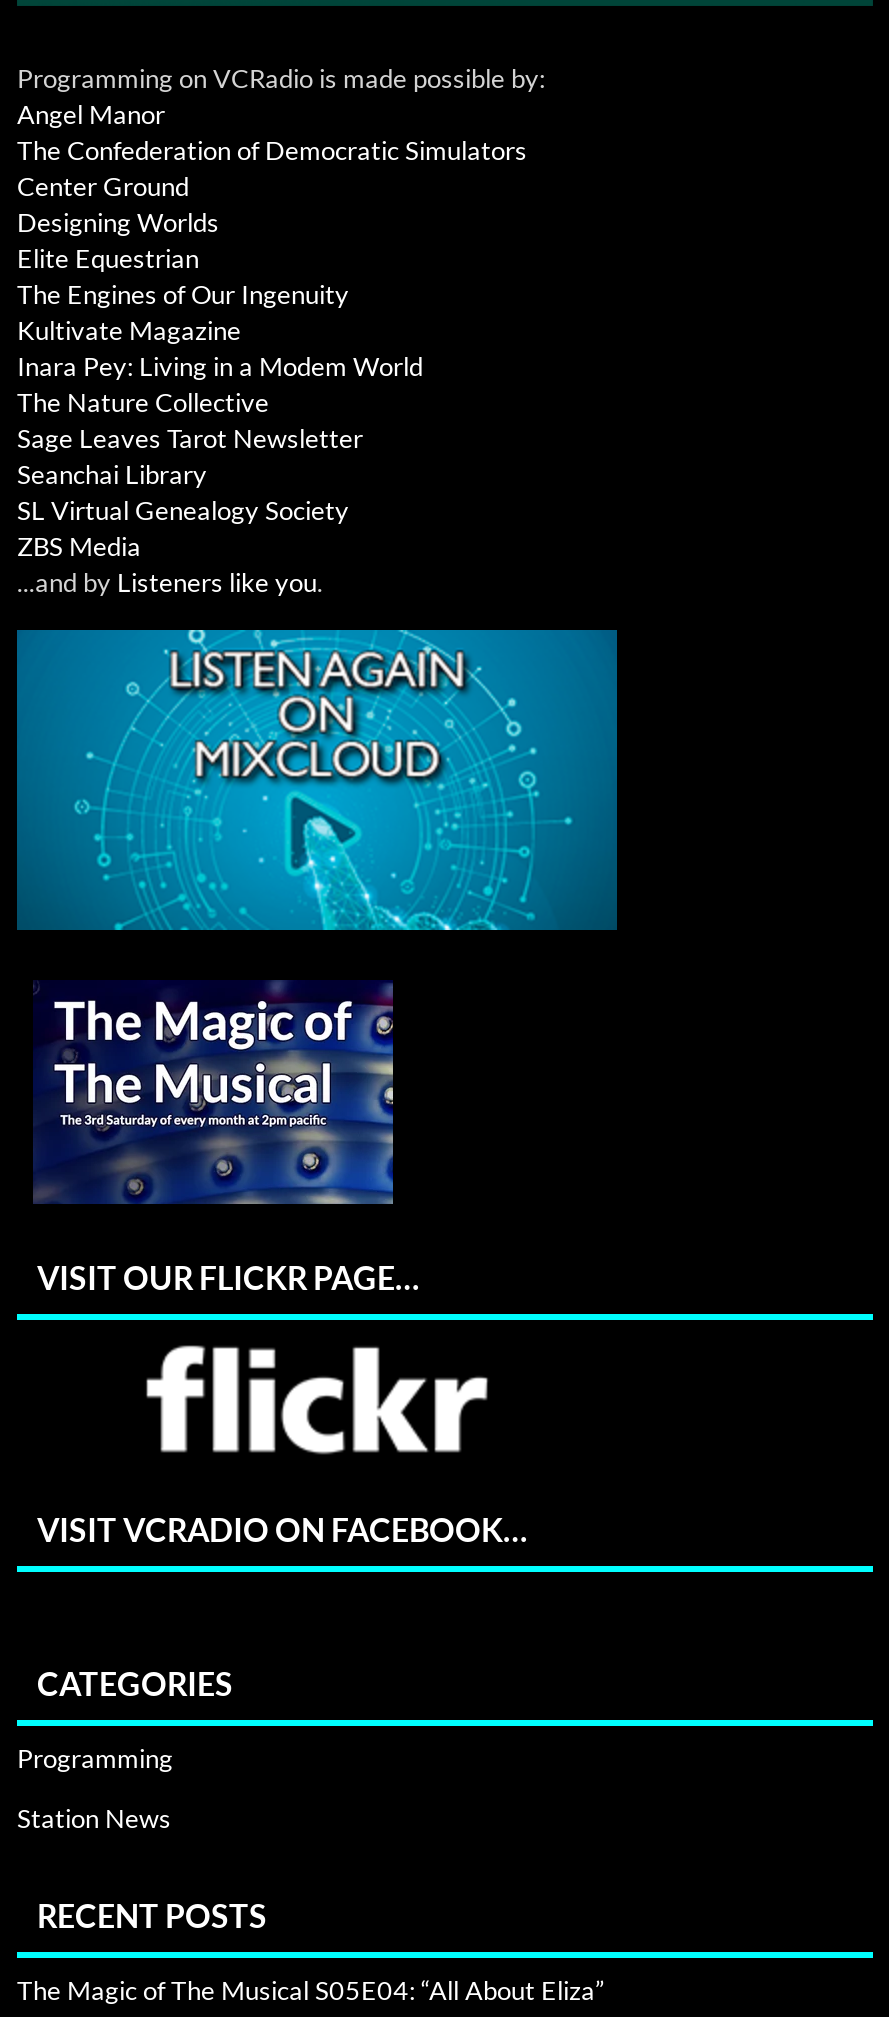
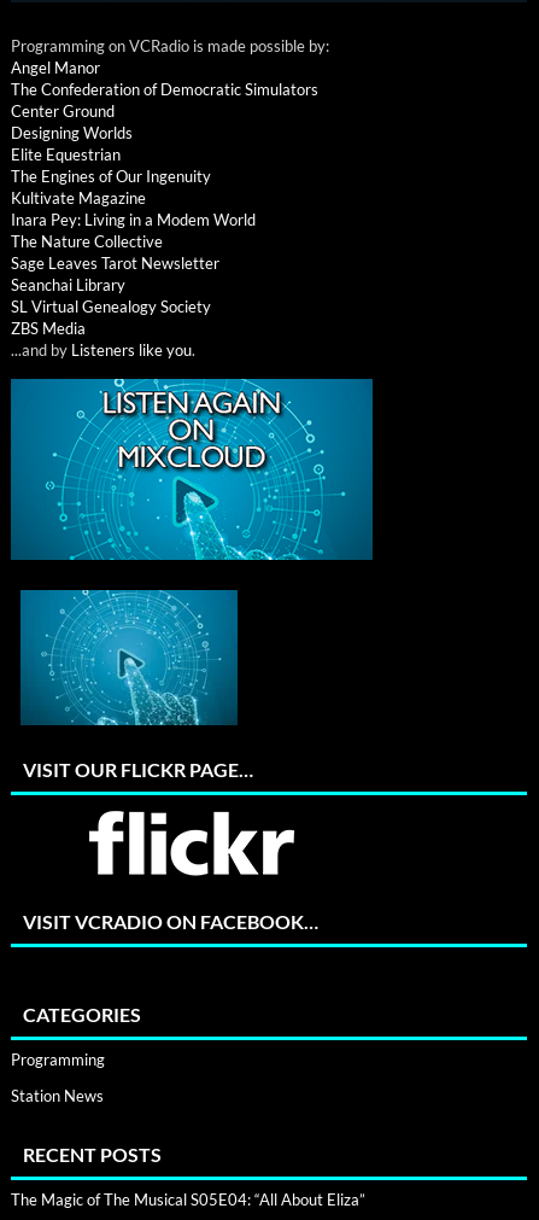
- [image]
+ [image]
